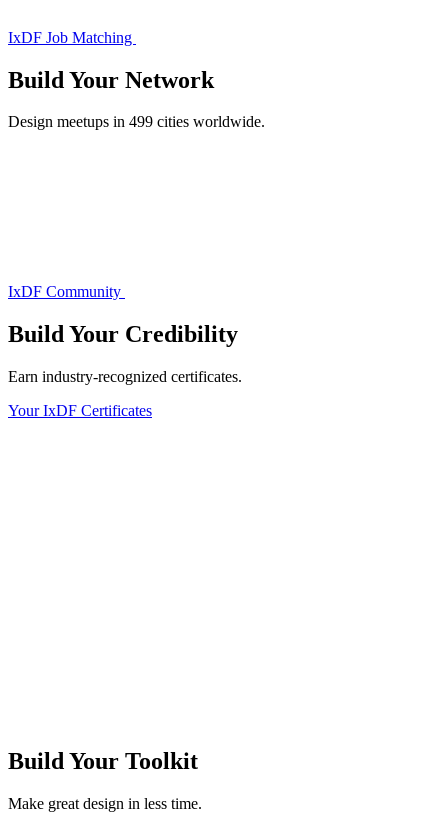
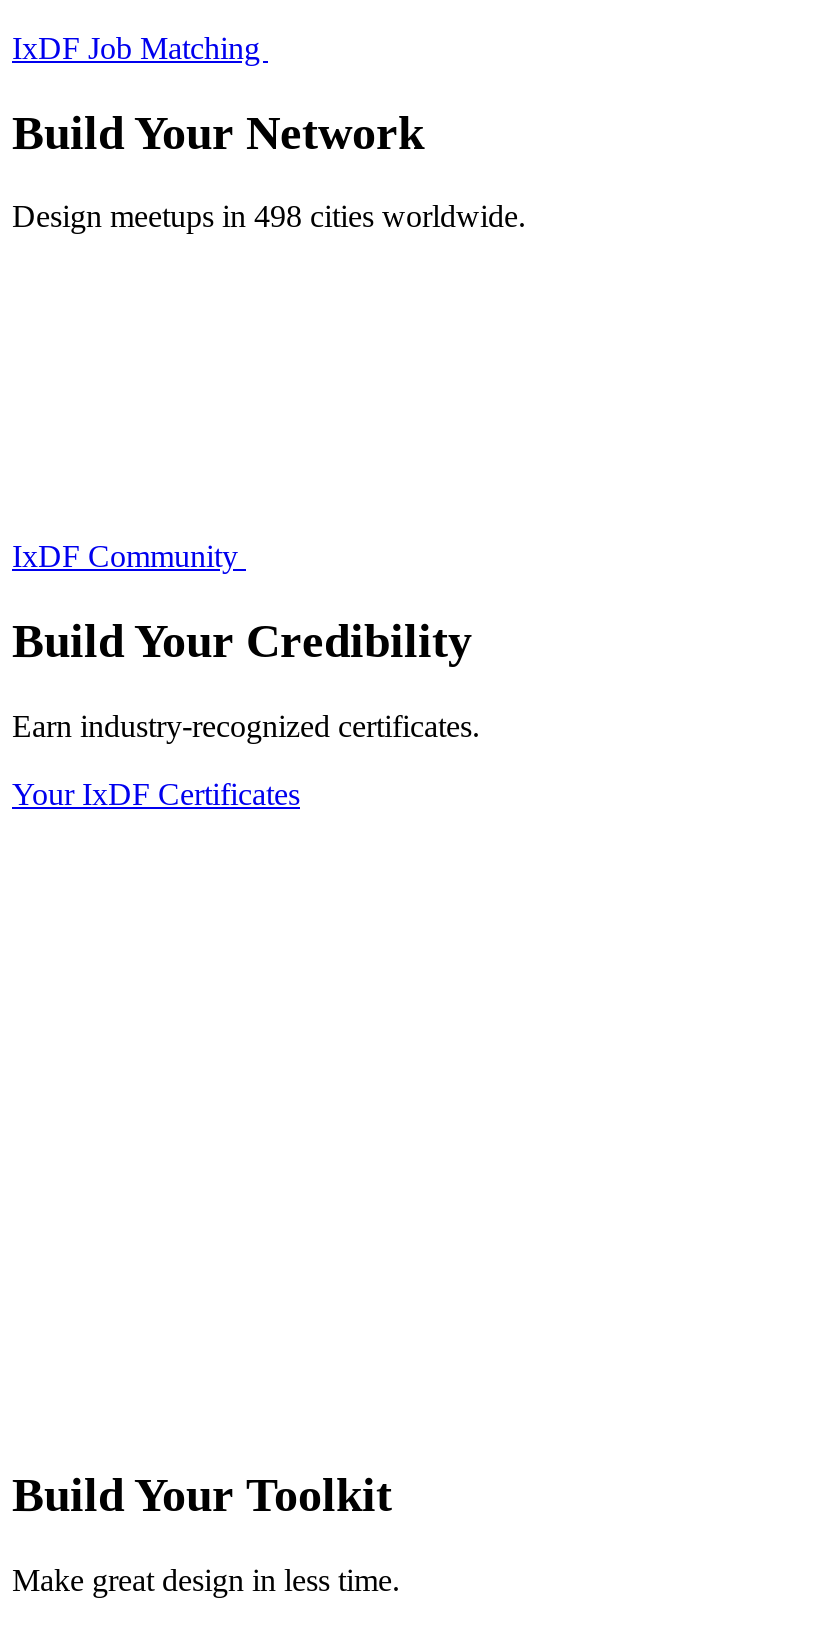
- Design meetups in 499 cities worldwide.
+ Design meetups in 498 cities worldwide.
